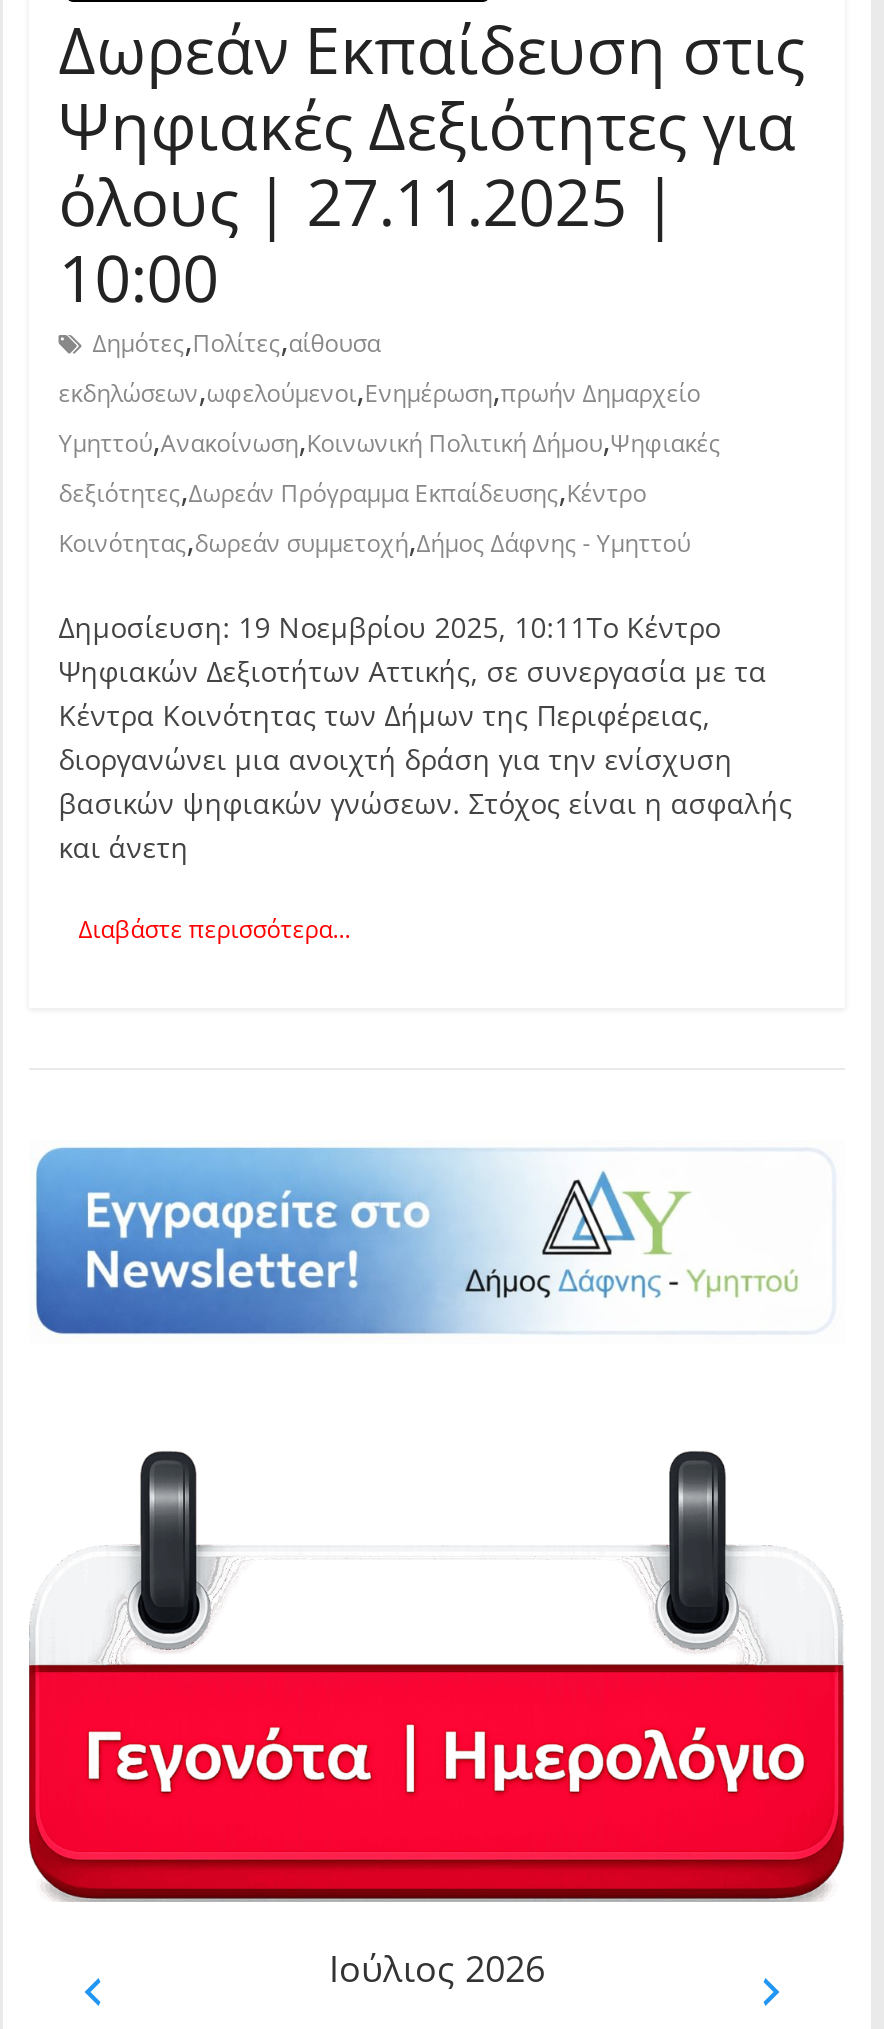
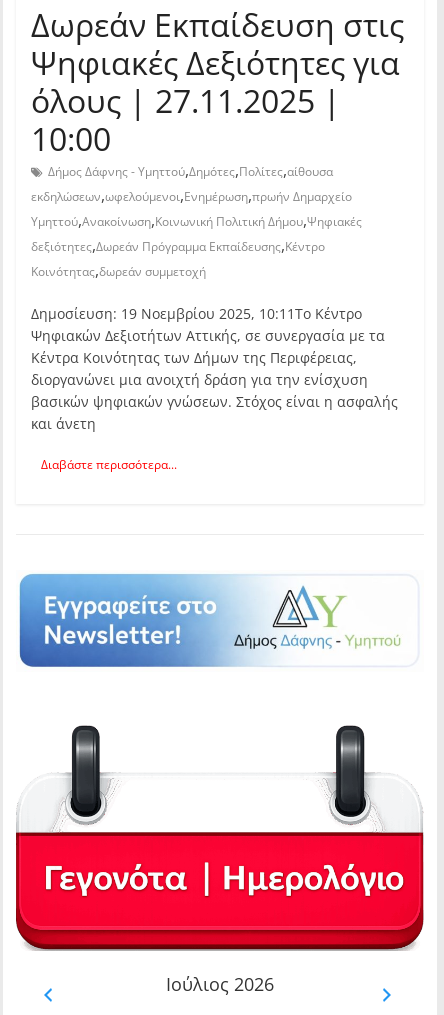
- Δημότες,Πολίτες,αίθουσα
+ Δήμος Δάφνης - Υμηττού,Δημότες,Πολίτες,αίθουσα

- Κοινότητας,δωρεάν συμμετοχή,Δήμος Δάφνης - Υμηττού
+ Κοινότητας,δωρεάν συμμετοχή
